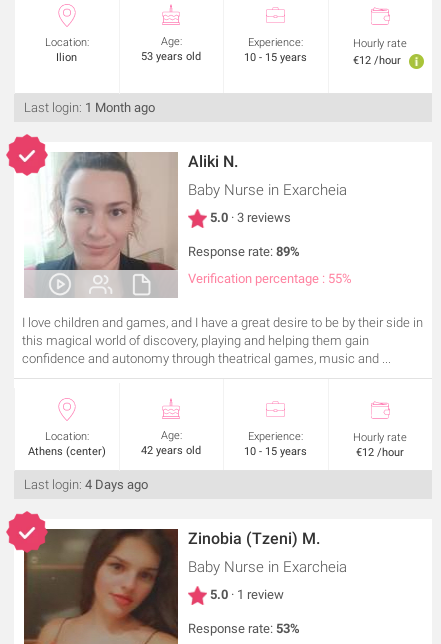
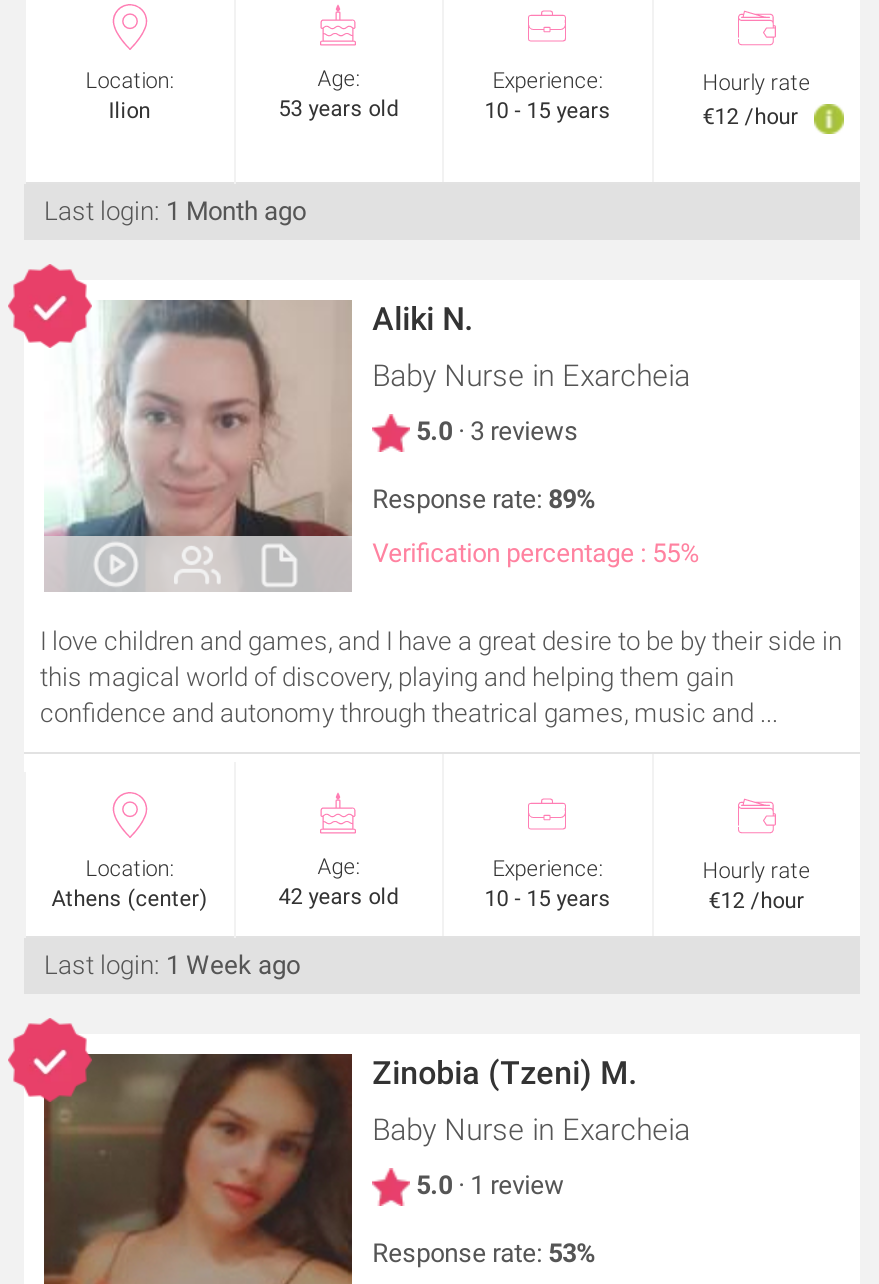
- Last login: 4 Days ago
+ Last login: 1 Week ago
